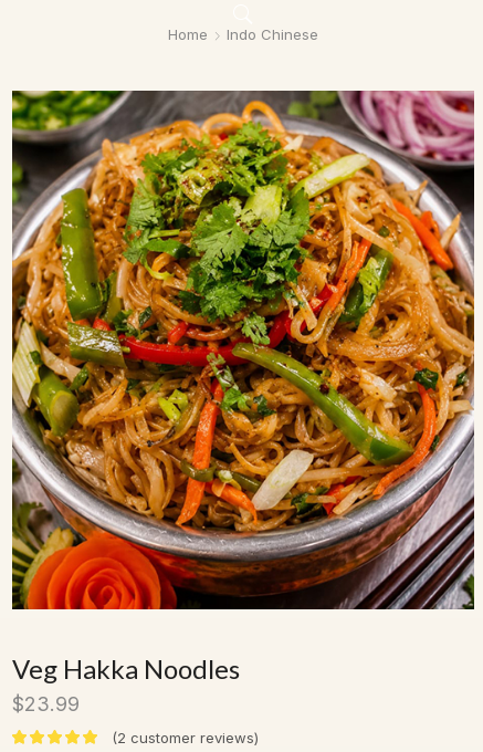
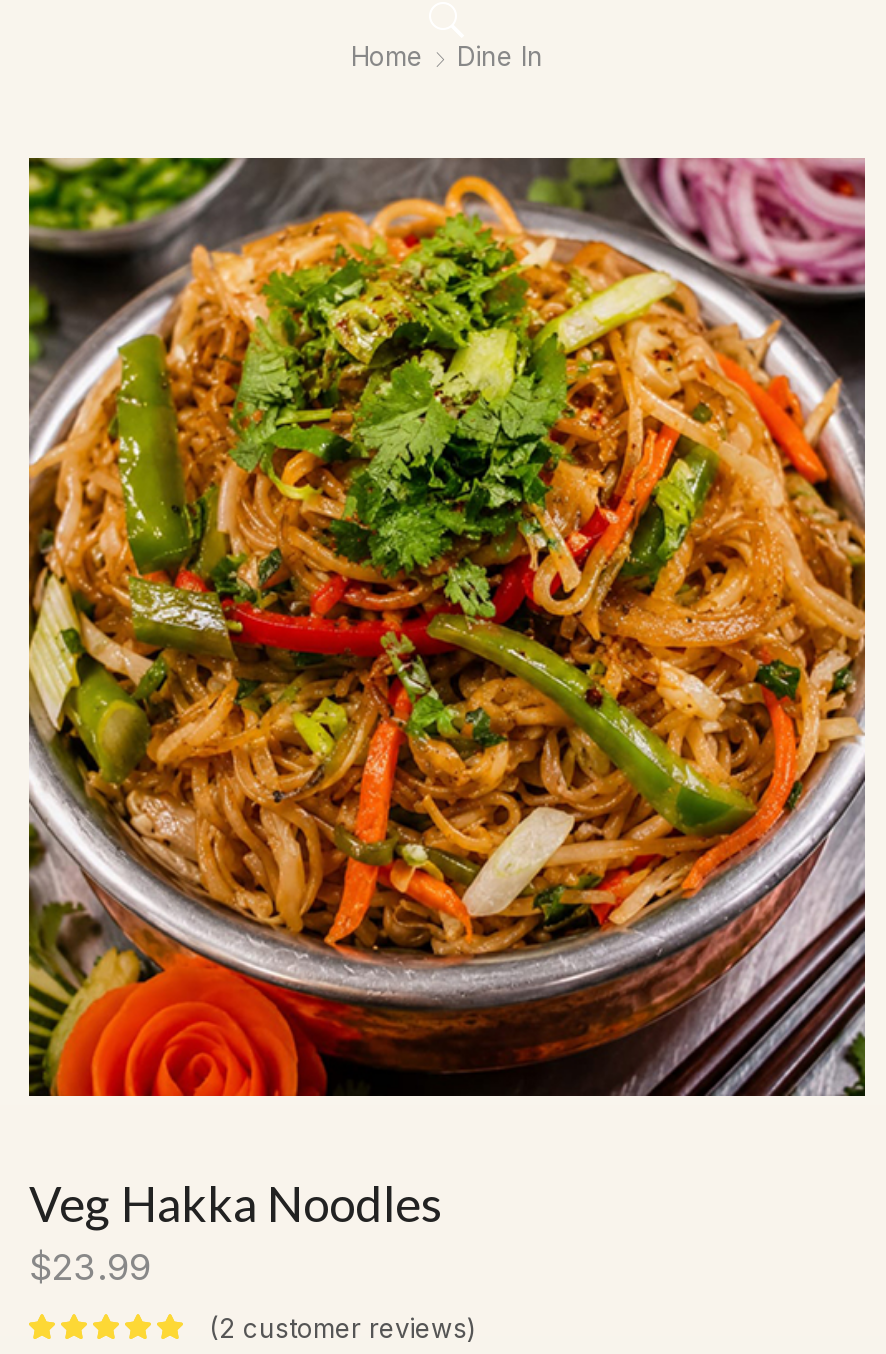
- Indo Chinese
+ Dine In
